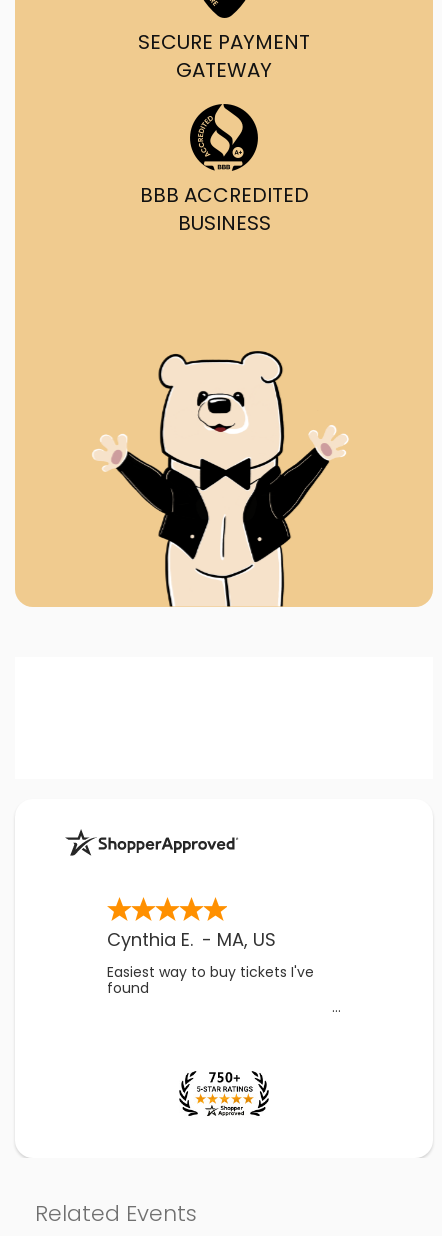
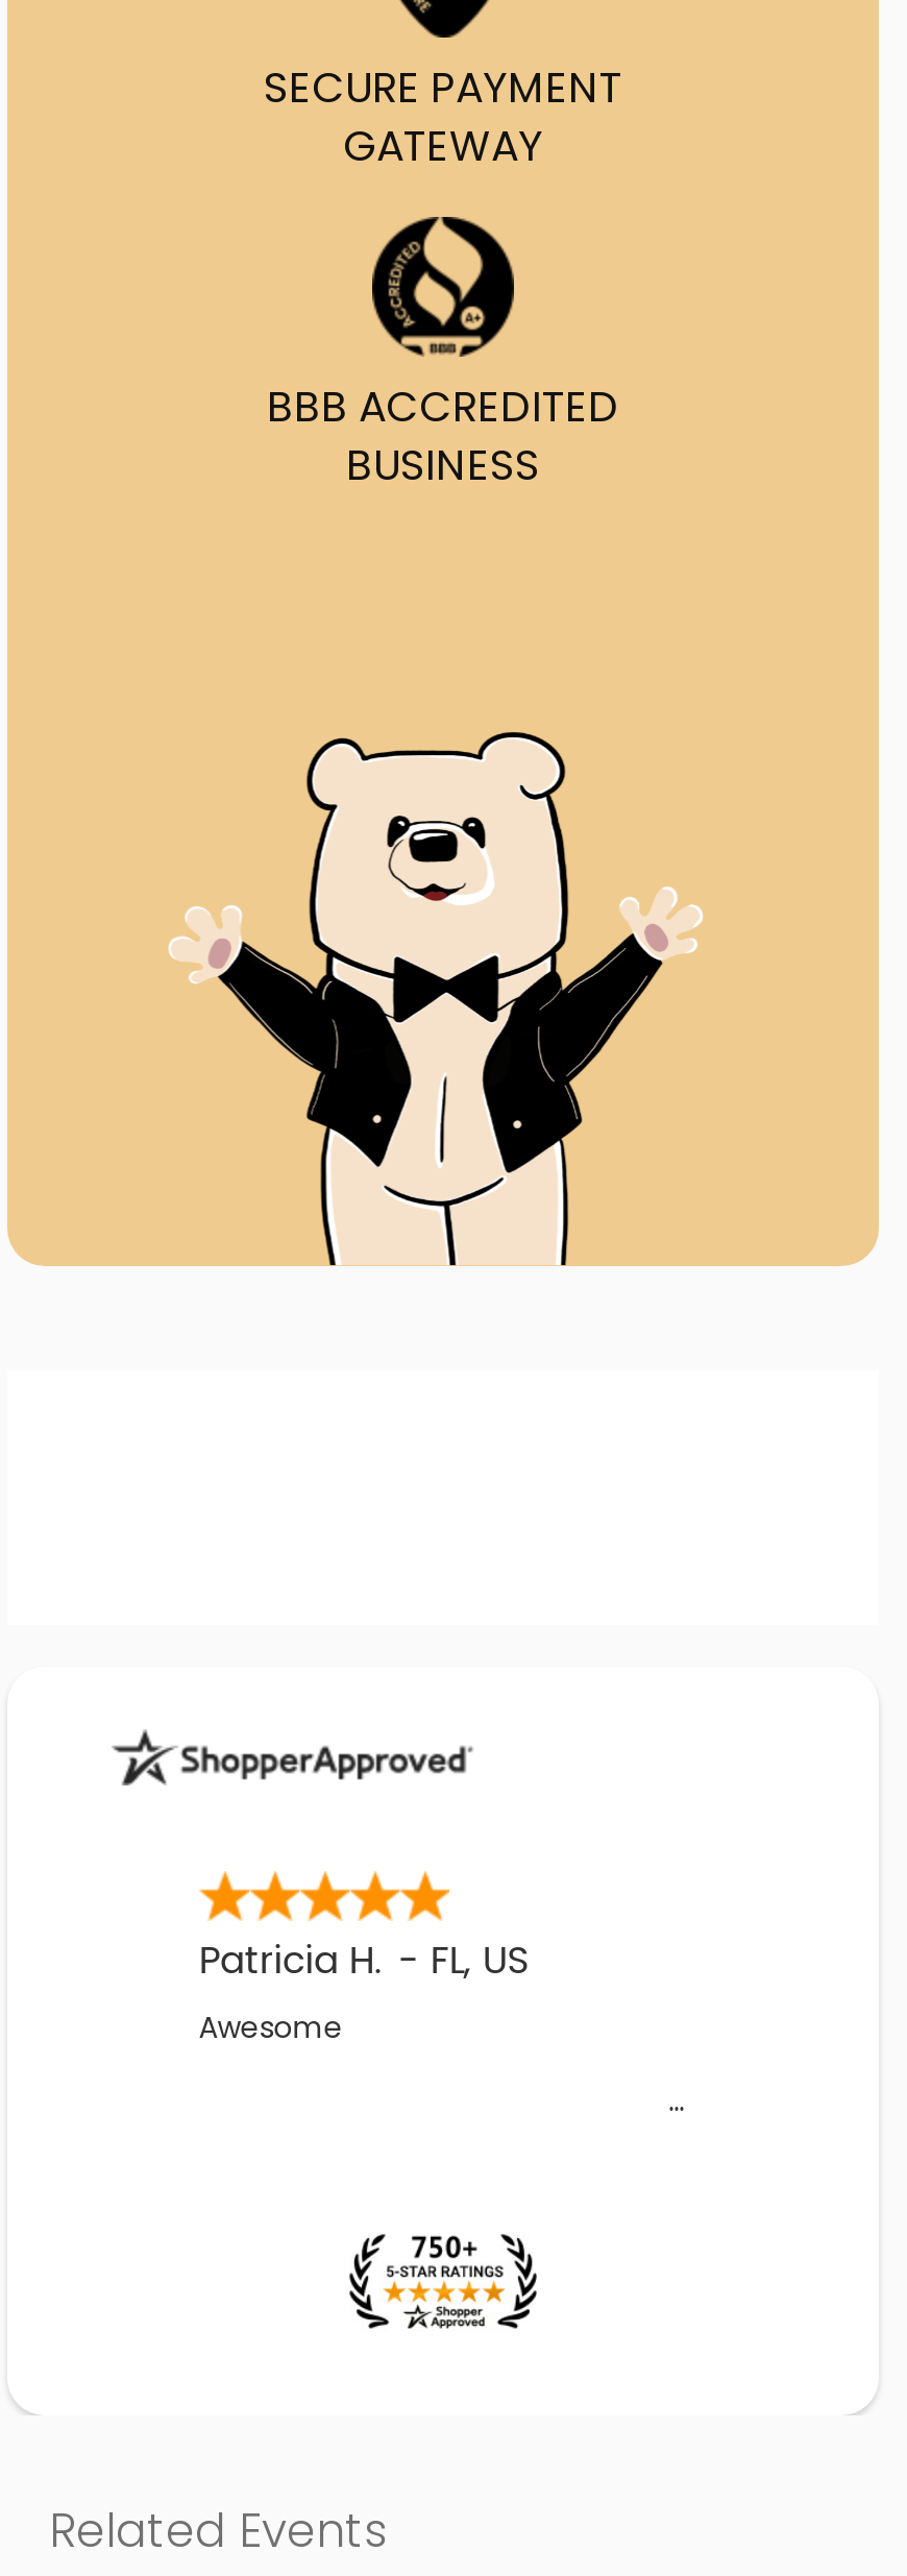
- Cynthia E. - MA, US
- Easiest way to buy tickets I've
- found
+ Patricia H. - FL, US
+ Awesome
